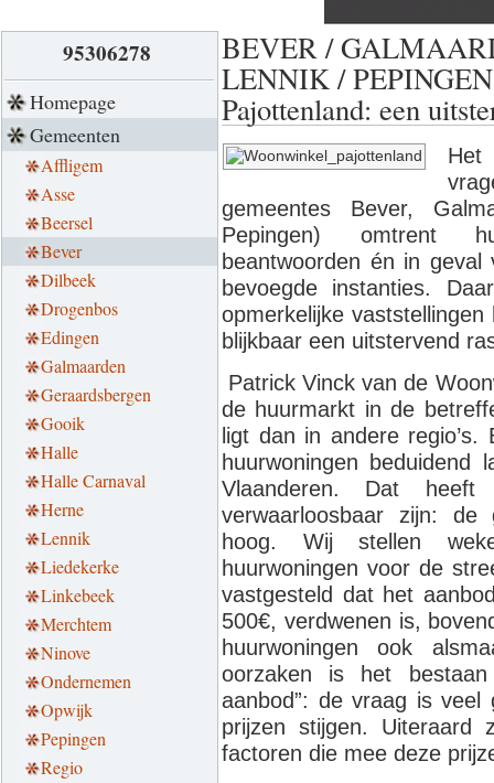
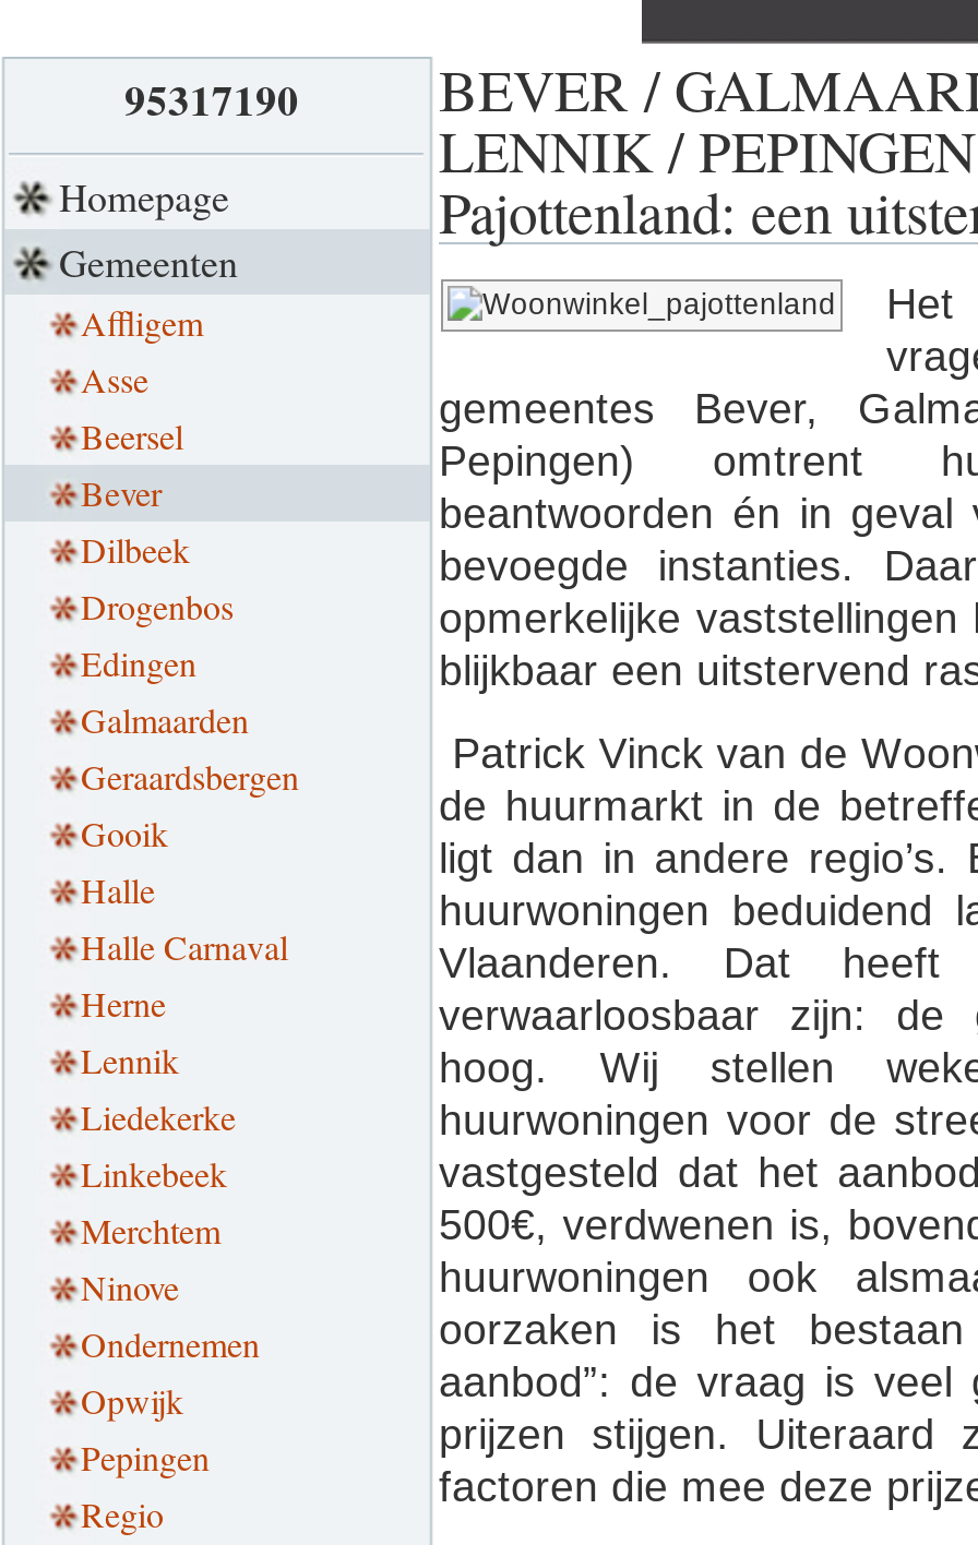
- 95306278
+ 95317190
